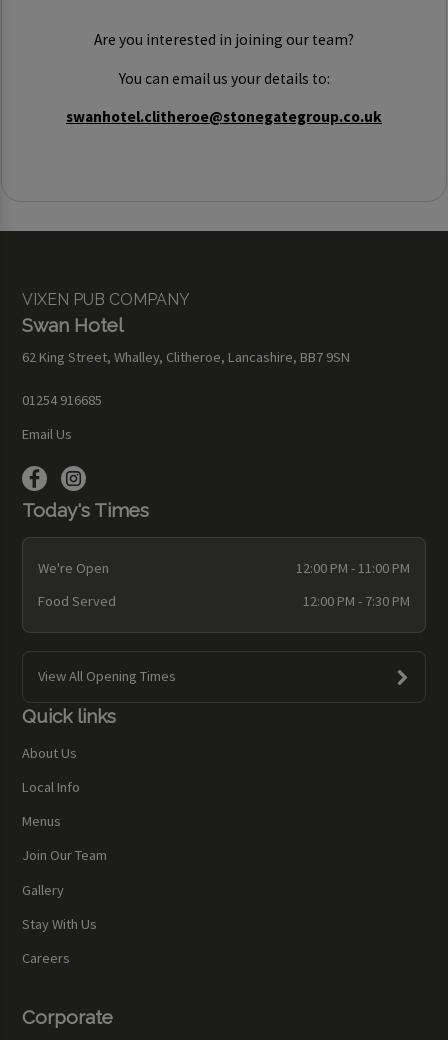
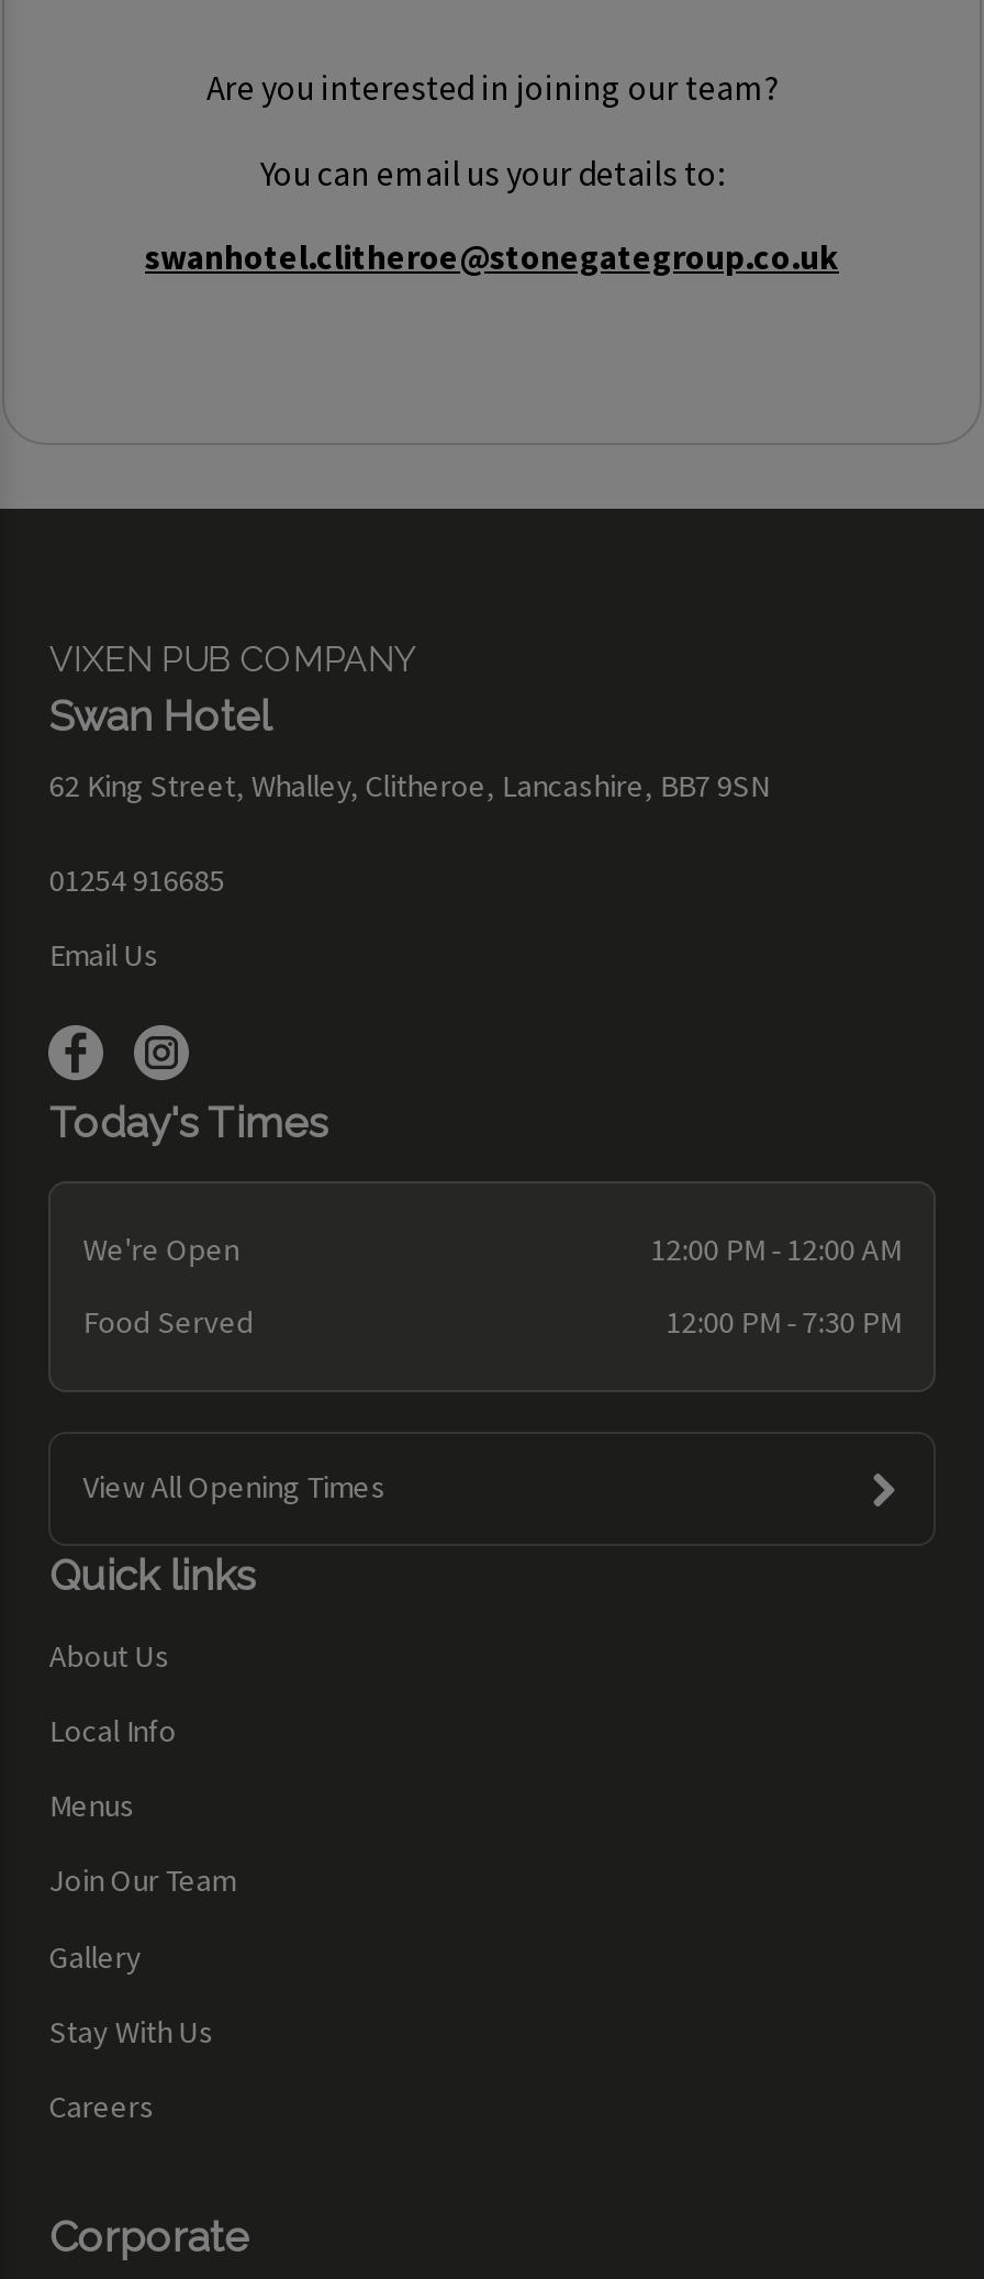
- 12:00 PM - 11:00 PM
+ 12:00 PM - 12:00 AM
